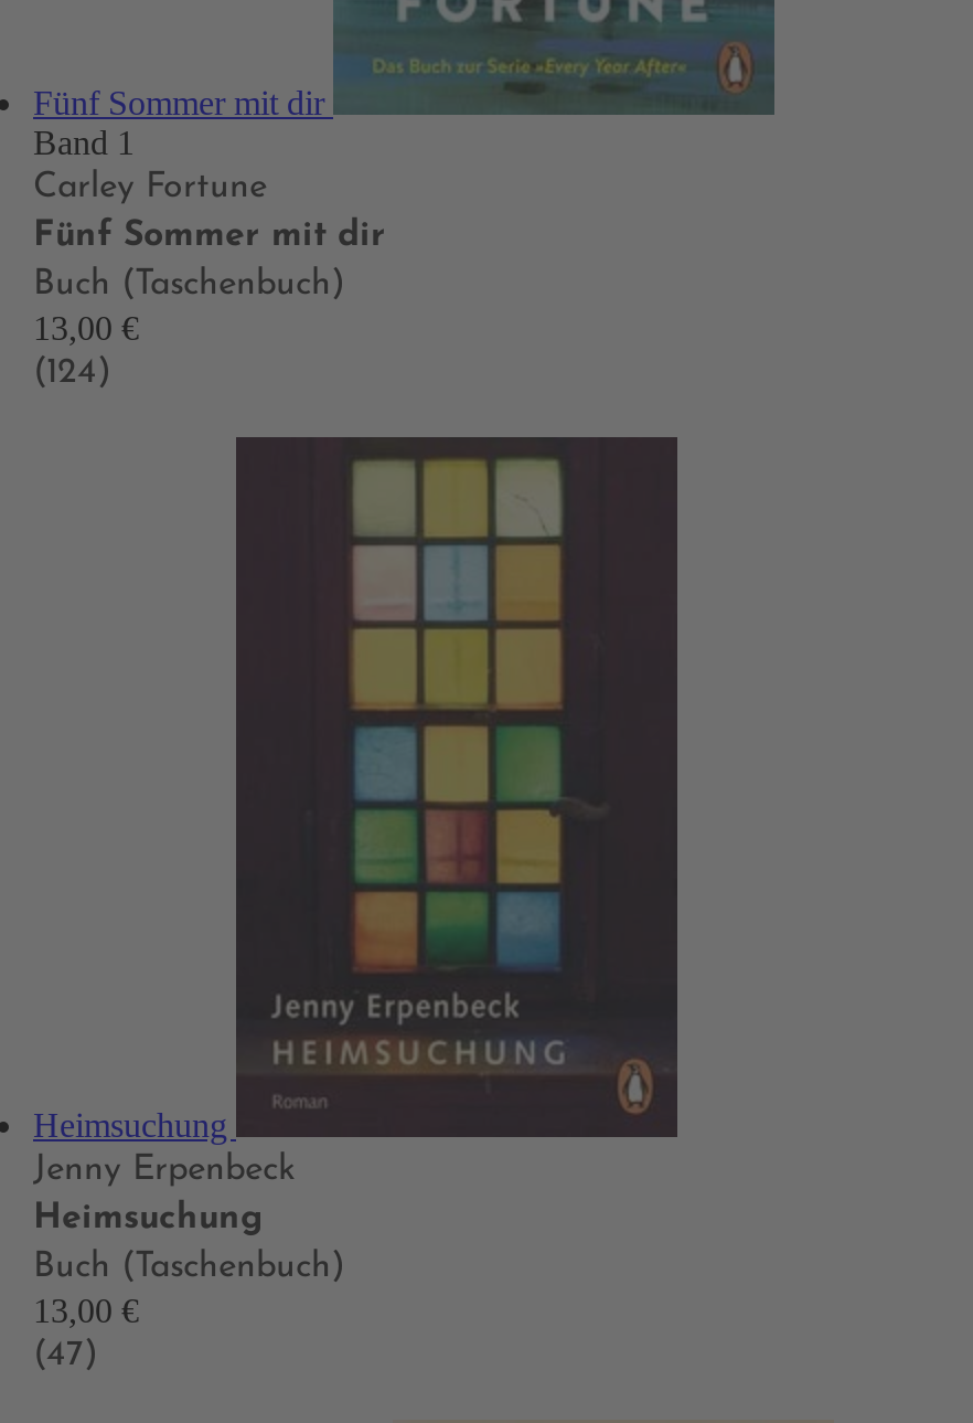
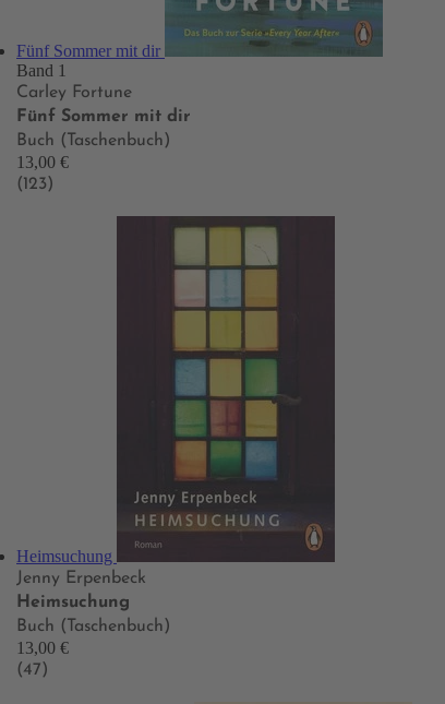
- (124)
+ (123)
